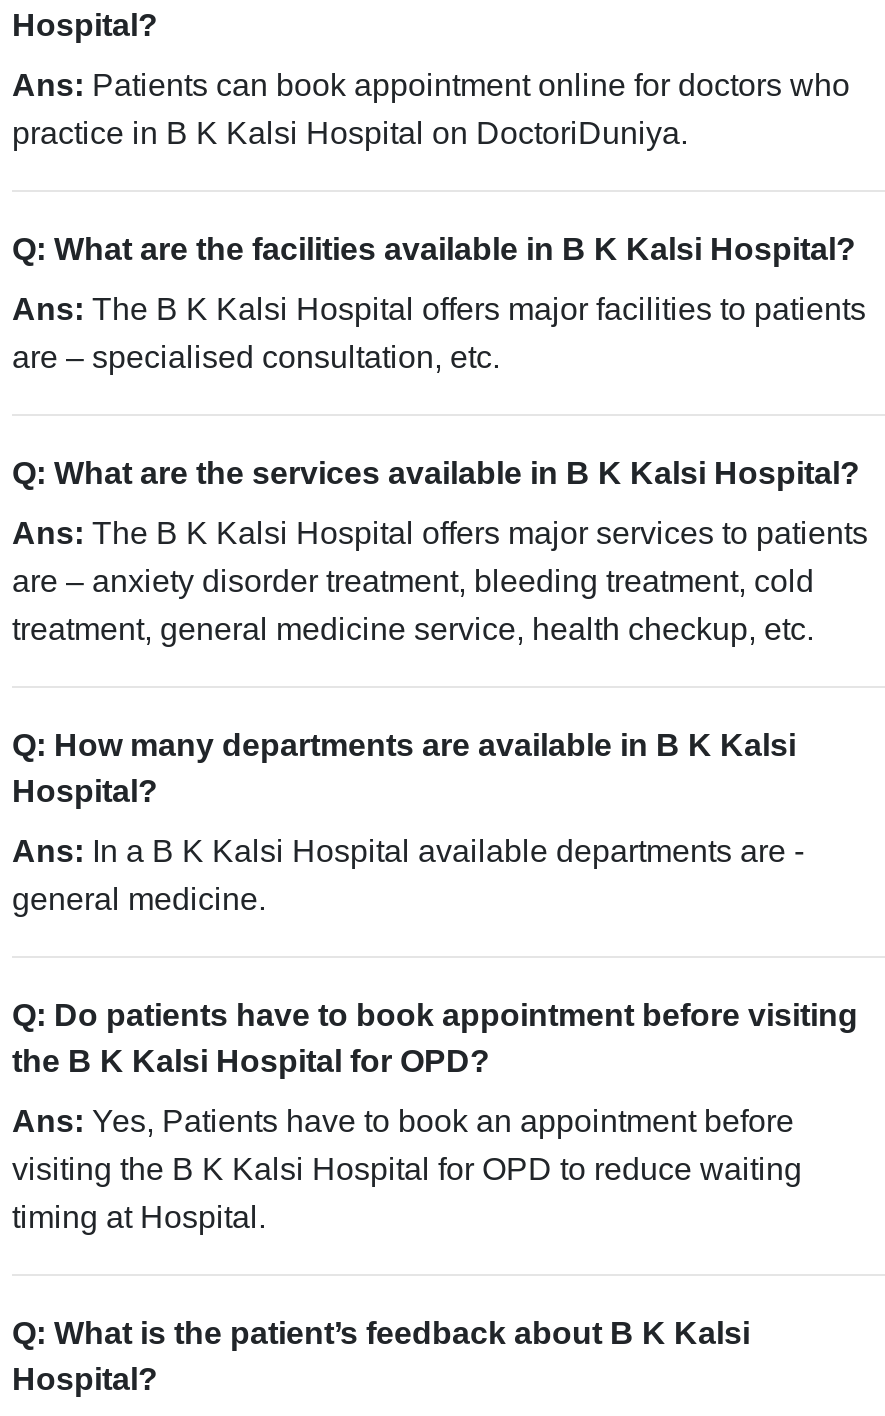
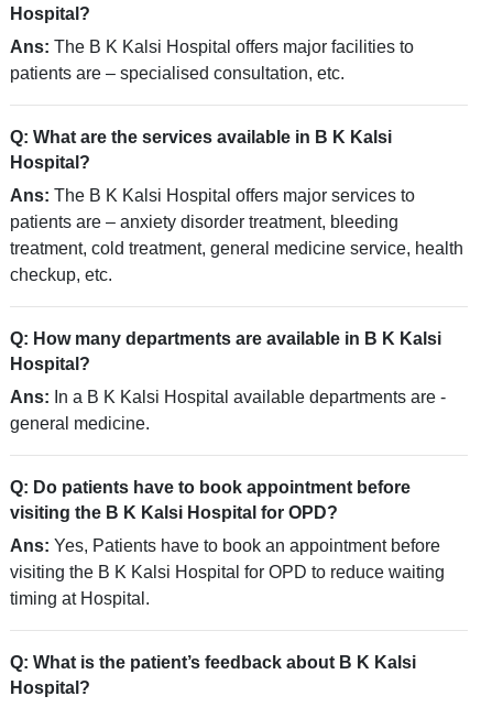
- Ans: Patients can book appointment online for doctors who
- practice in B K Kalsi Hospital on DoctoriDuniya.
- Q: What are the facilities available in B K Kalsi Hospital?
- Ans: The B K Kalsi Hospital offers major facilities to patients
- are – specialised consultation, etc.
- Q: What are the services available in B K Kalsi Hospital?
- Ans: The B K Kalsi Hospital offers major services to patients
- are – anxiety disorder treatment, bleeding treatment, cold
- treatment, general medicine service, health checkup, etc.
+ Ans: The B K Kalsi Hospital offers major facilities to
+ patients are – specialised consultation, etc.
+ Q: What are the services available in B K Kalsi
+ Hospital?
+ Ans: The B K Kalsi Hospital offers major services to
+ patients are – anxiety disorder treatment, bleeding
+ treatment, cold treatment, general medicine service, health
+ checkup, etc.
